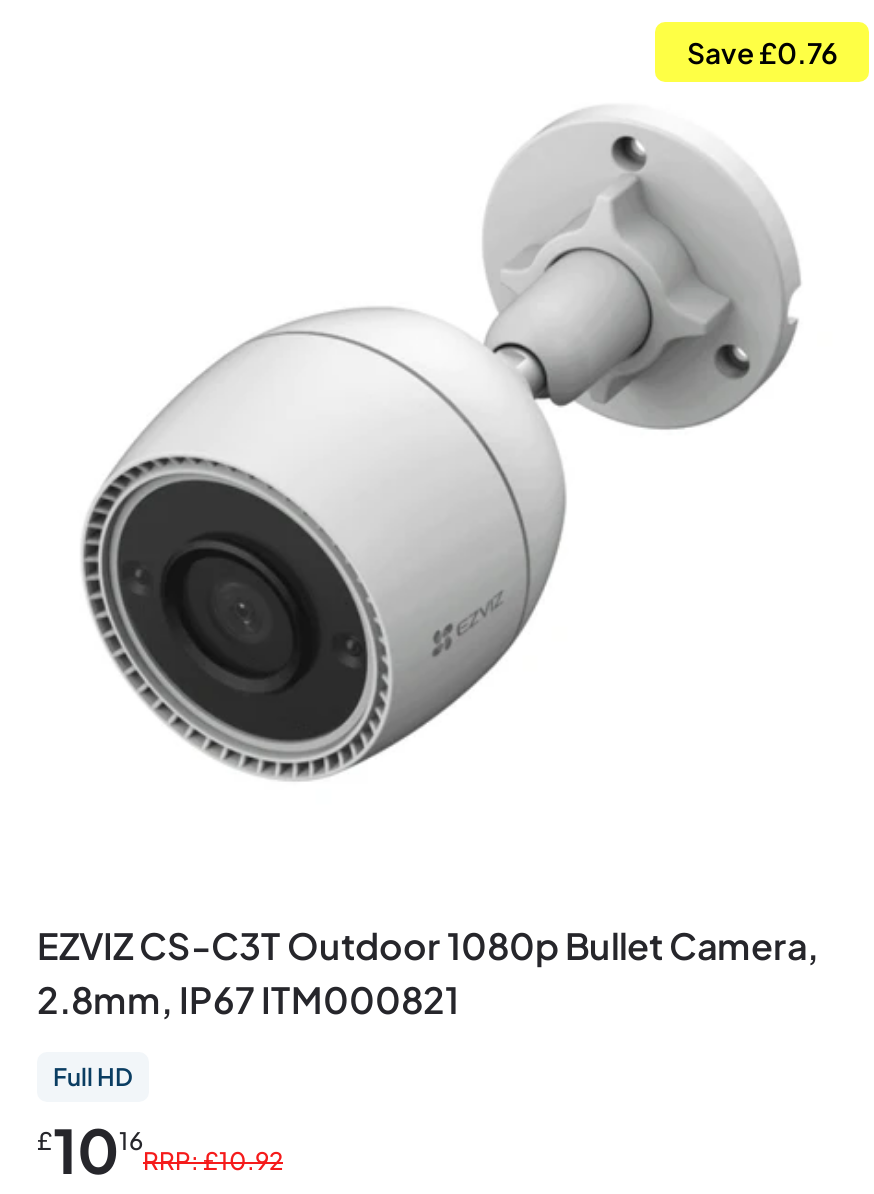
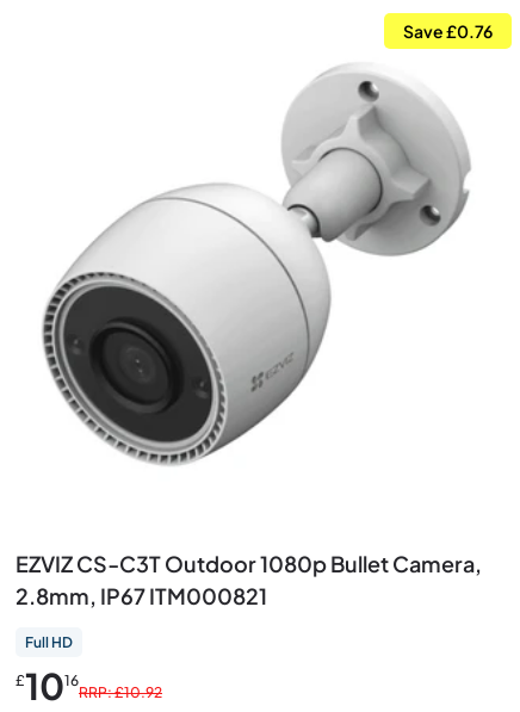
- EZVIZ CS-C3T Outdoor 1080p Bullet Camera,
+ EZVIZ CS‑C3T Outdoor 1080p Bullet Camera,
